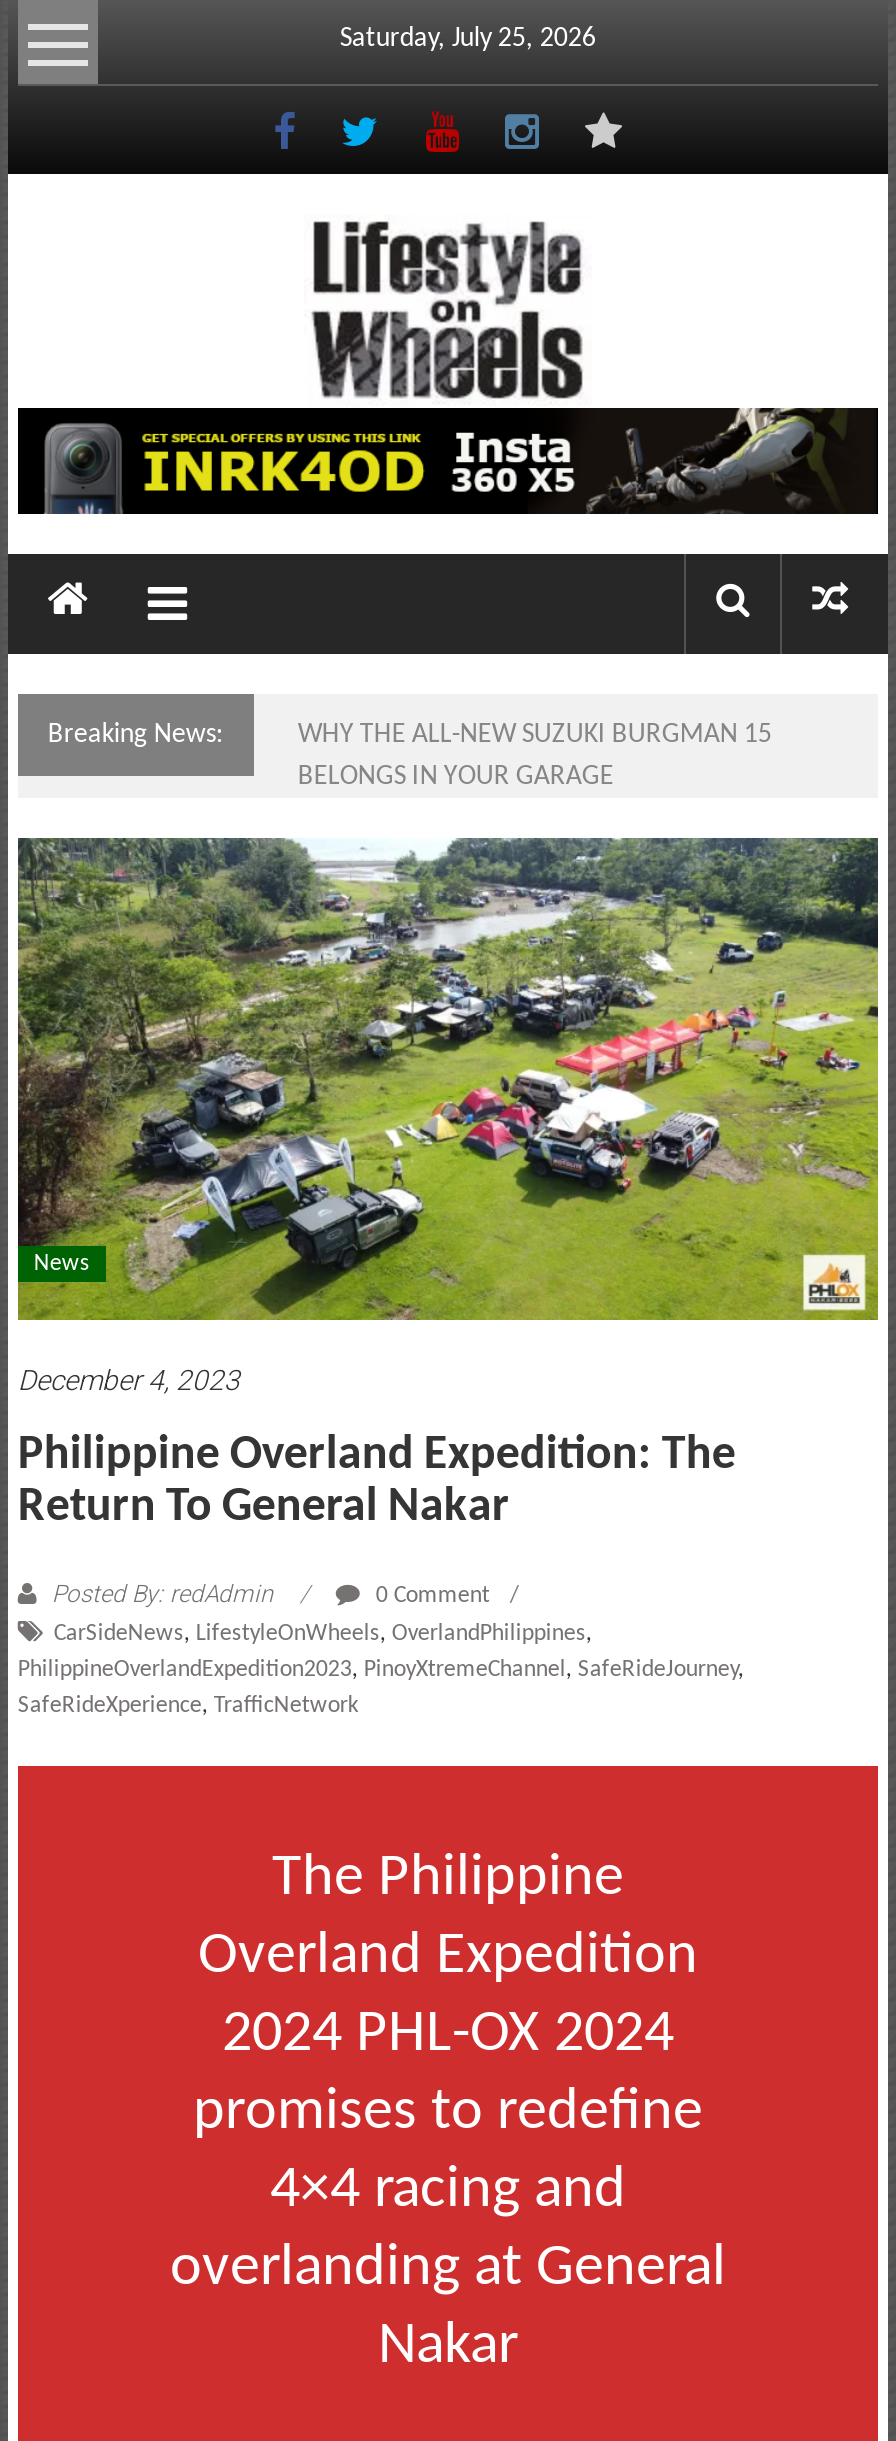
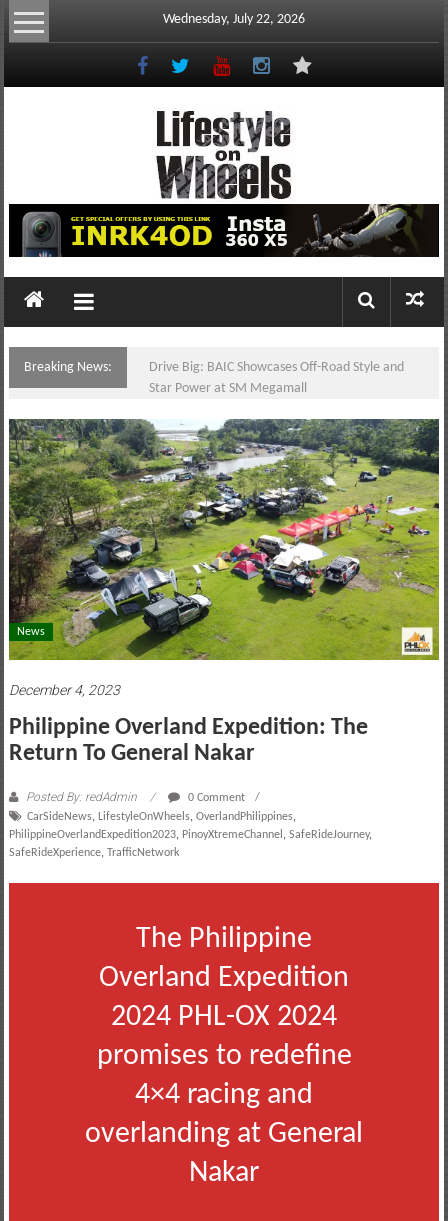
- Saturday, July 25, 2026
+ Wednesday, July 22, 2026

- WHY THE ALL-NEW SUZUKI BURGMAN 15
- BELONGS IN YOUR GARAGE
+ Drive Big: BAIC Showcases Off-Road Style and
+ Star Power at SM Megamall
